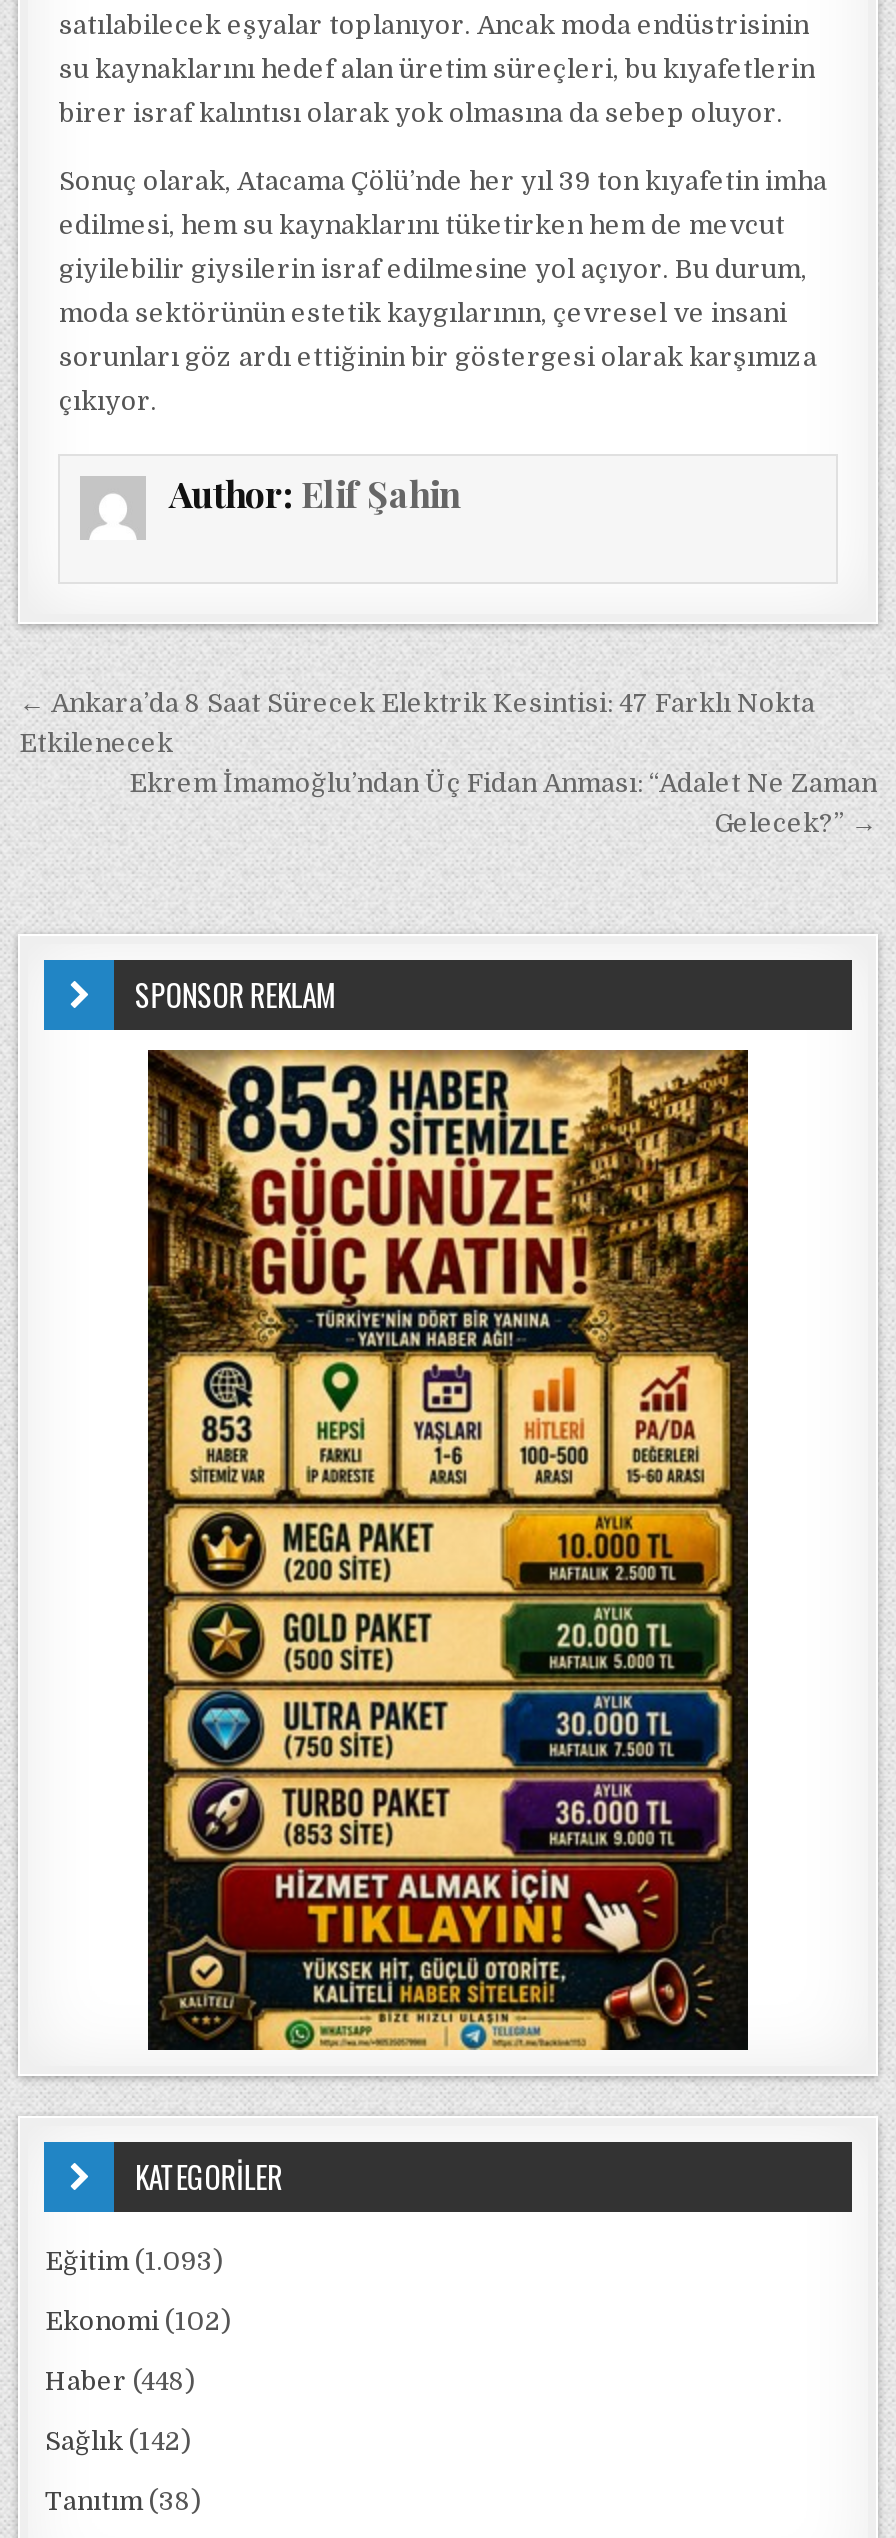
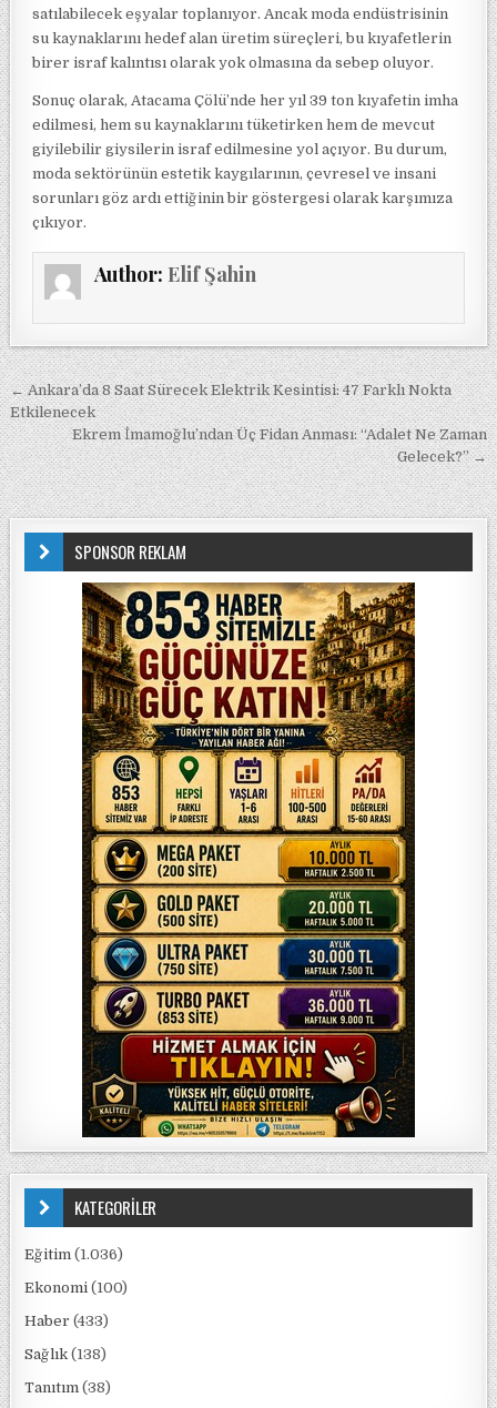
- Eğitim (1.093)
+ Eğitim (1.036)

- Ekonomi (102)
+ Ekonomi (100)

- Haber (448)
+ Haber (433)

- Sağlık (142)
+ Sağlık (138)
